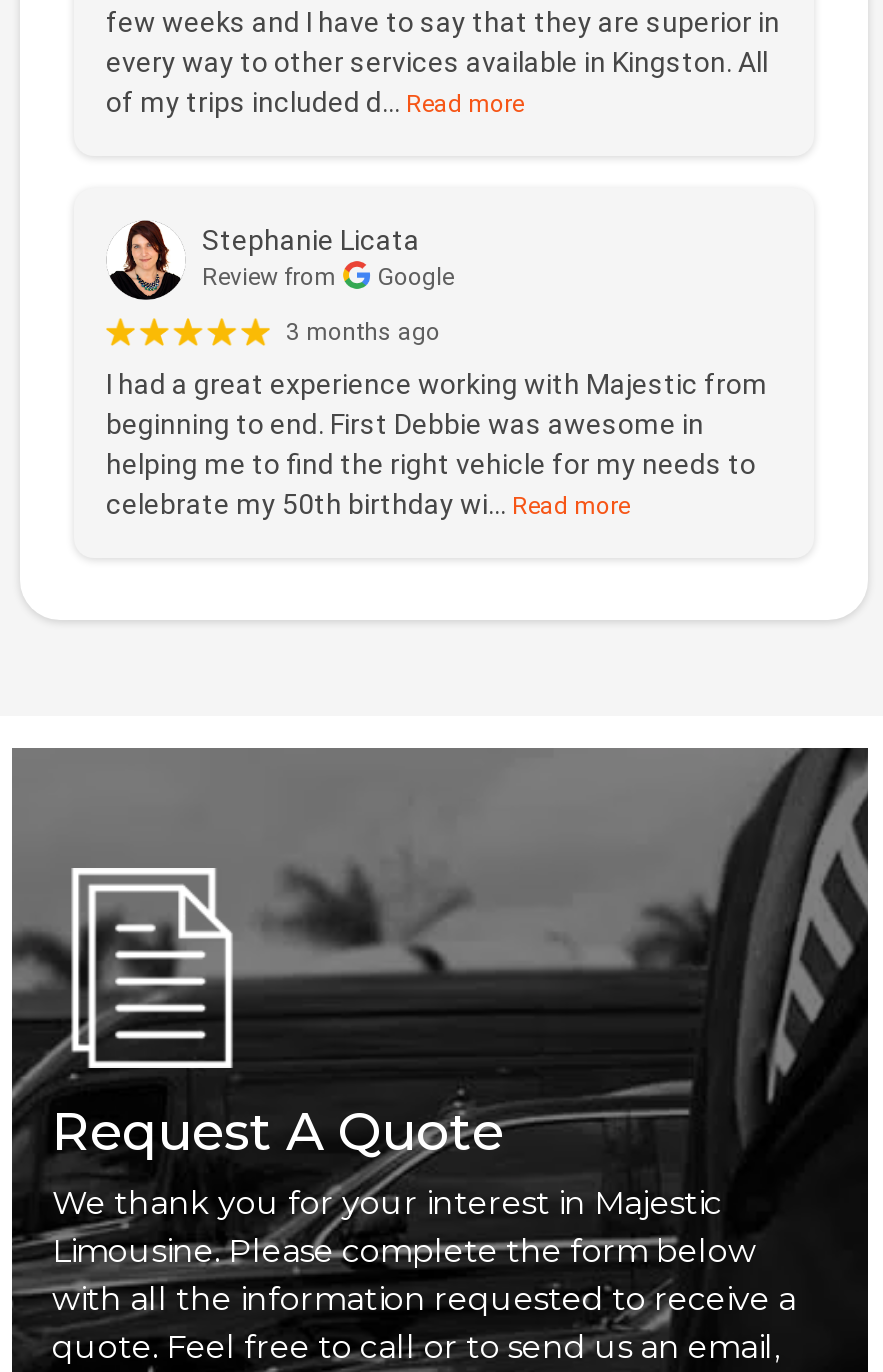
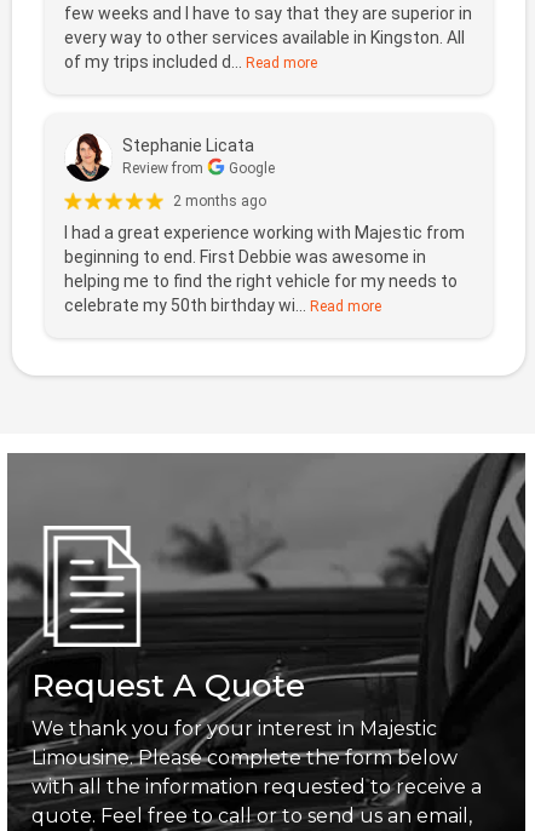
- 3 months ago
+ 2 months ago
